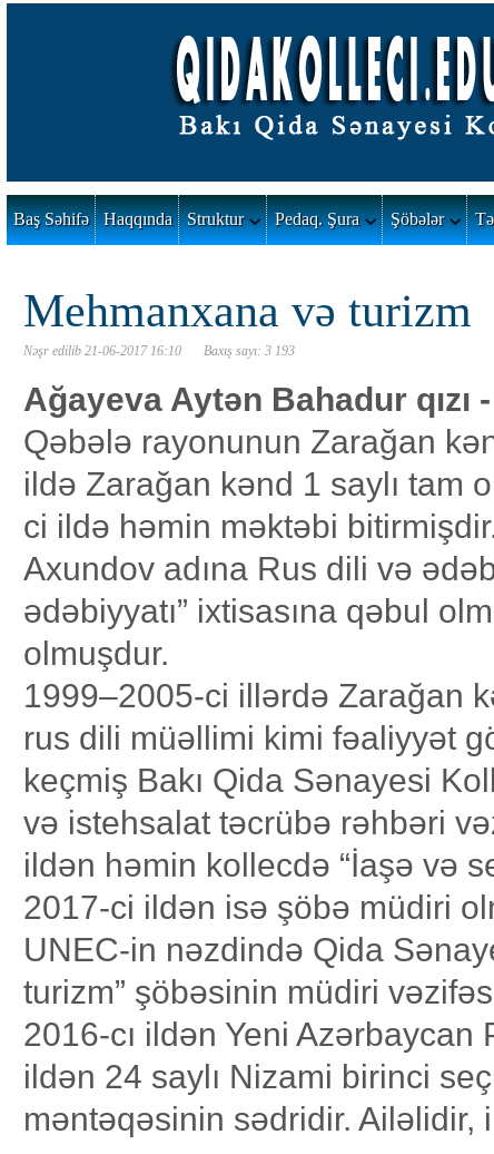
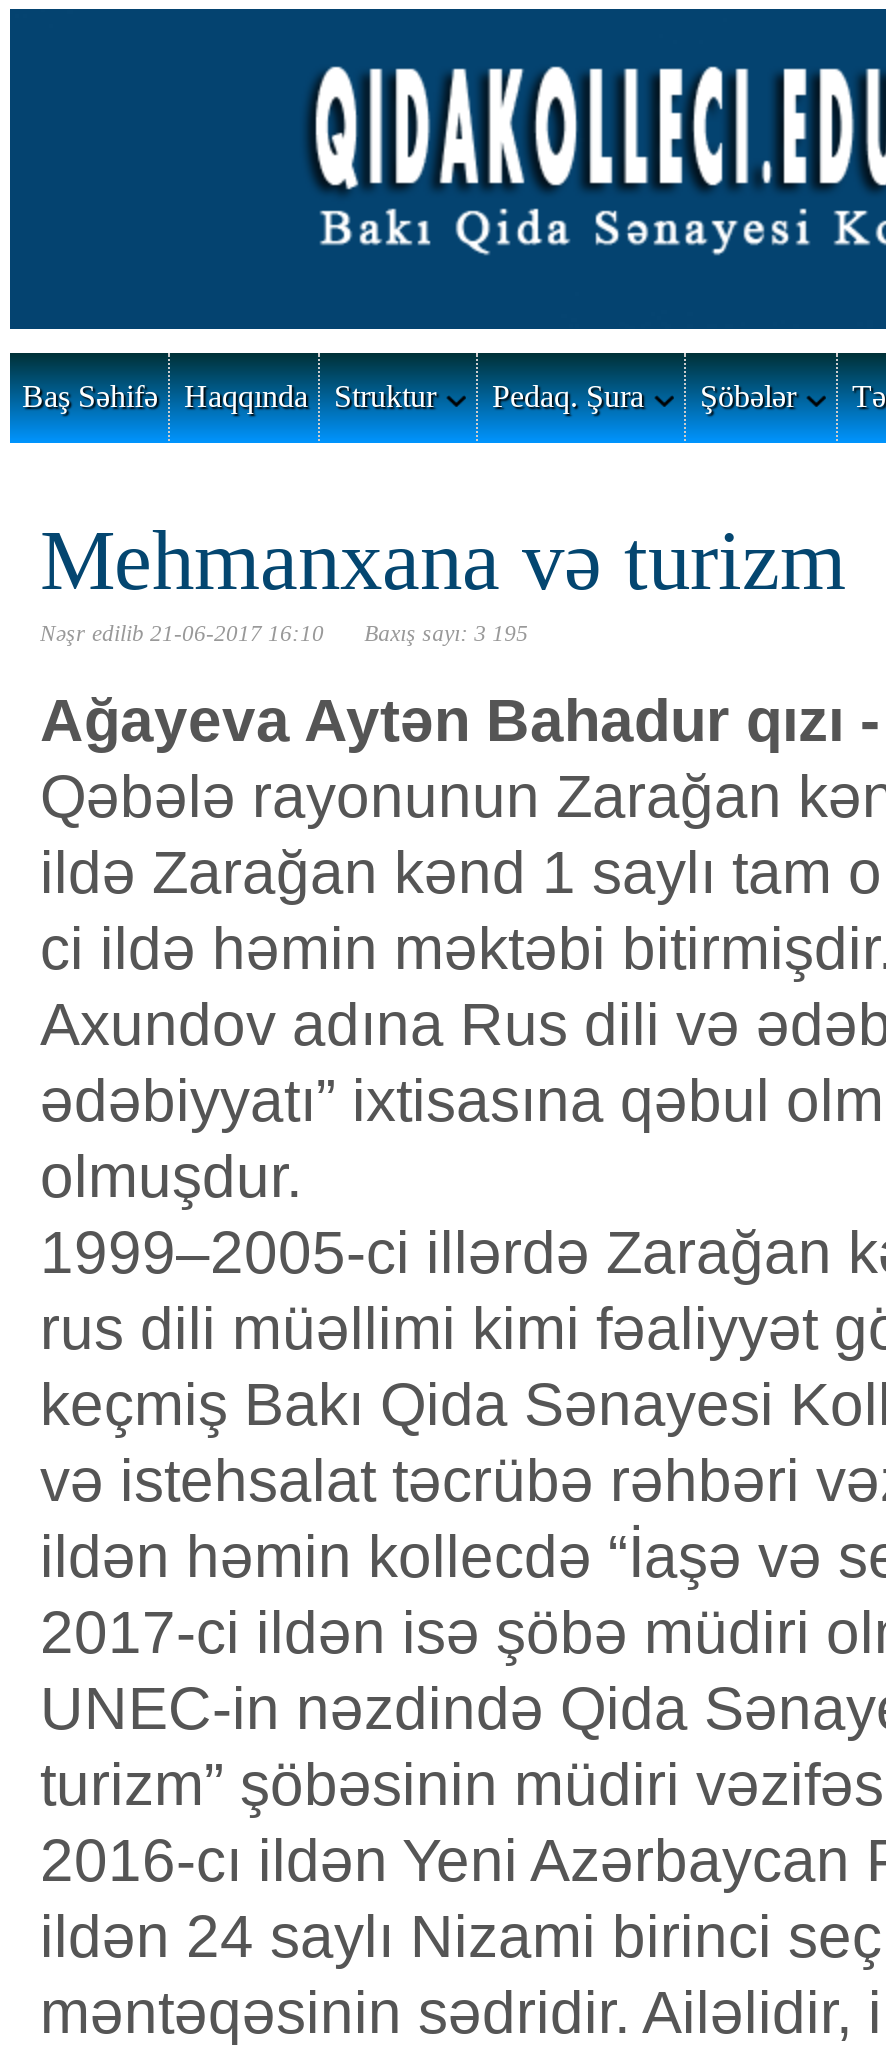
- Nəşr edilib 21-06-2017 16:10 Baxış sayı: 3 193
+ Nəşr edilib 21-06-2017 16:10 Baxış sayı: 3 195
